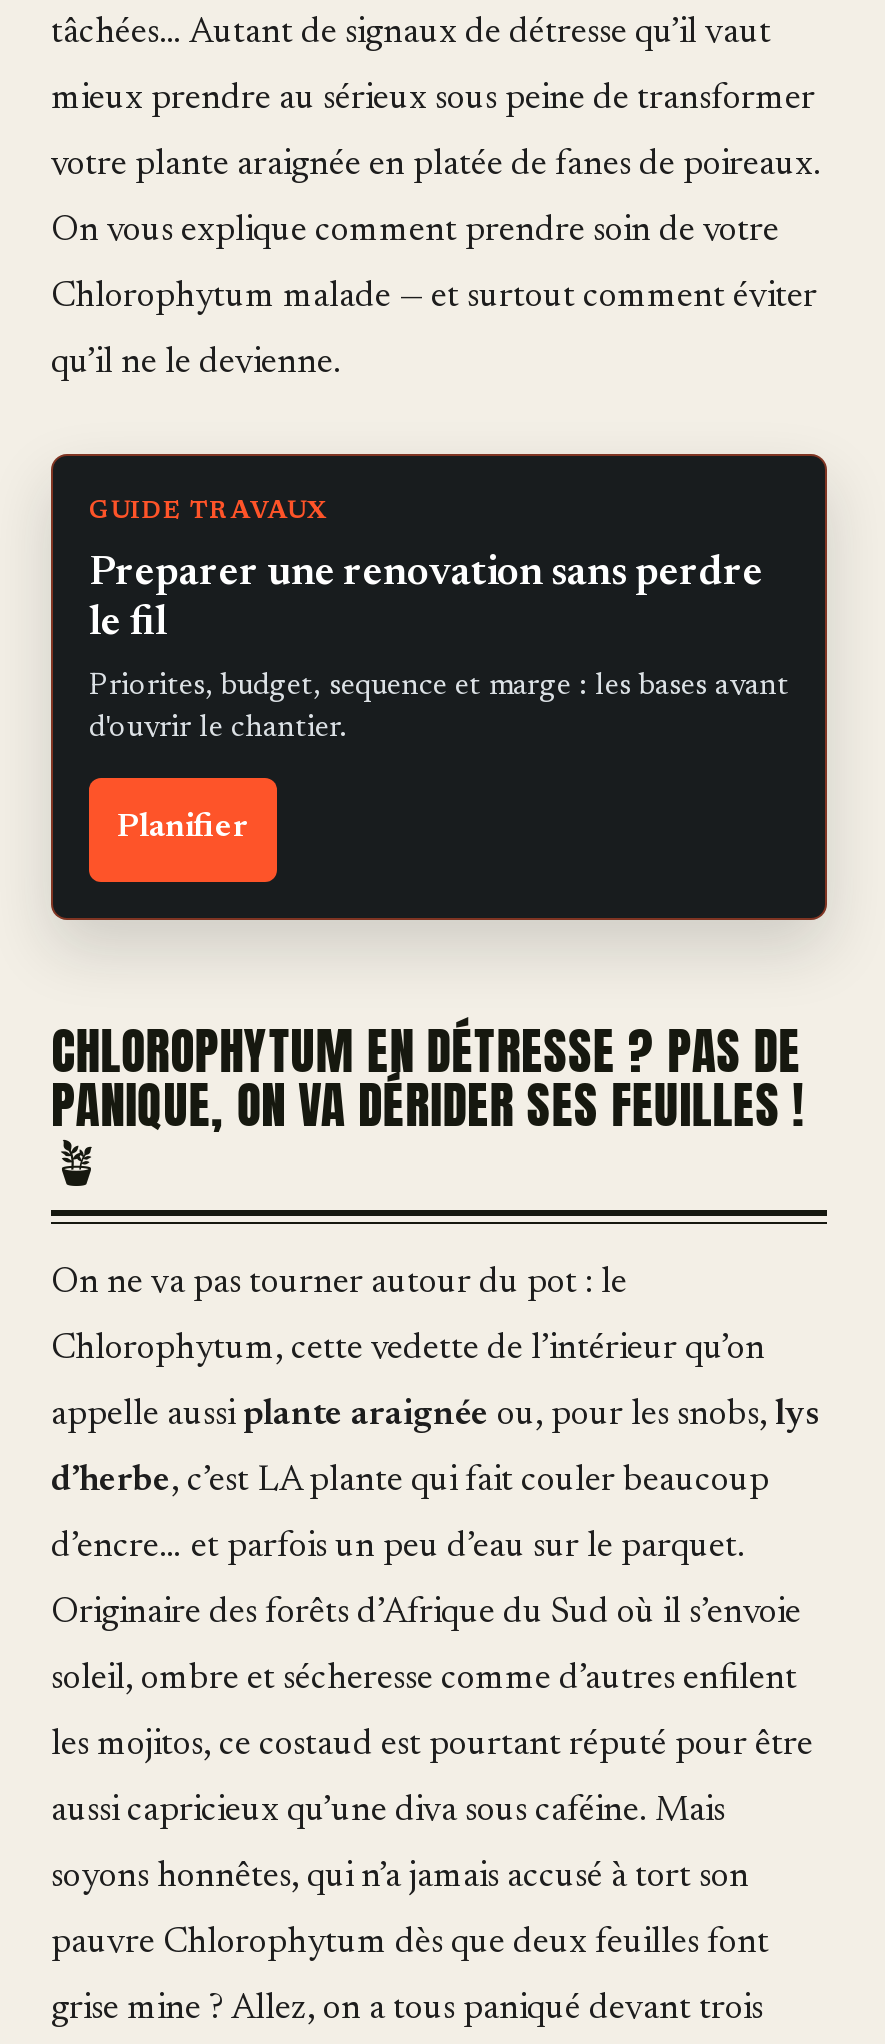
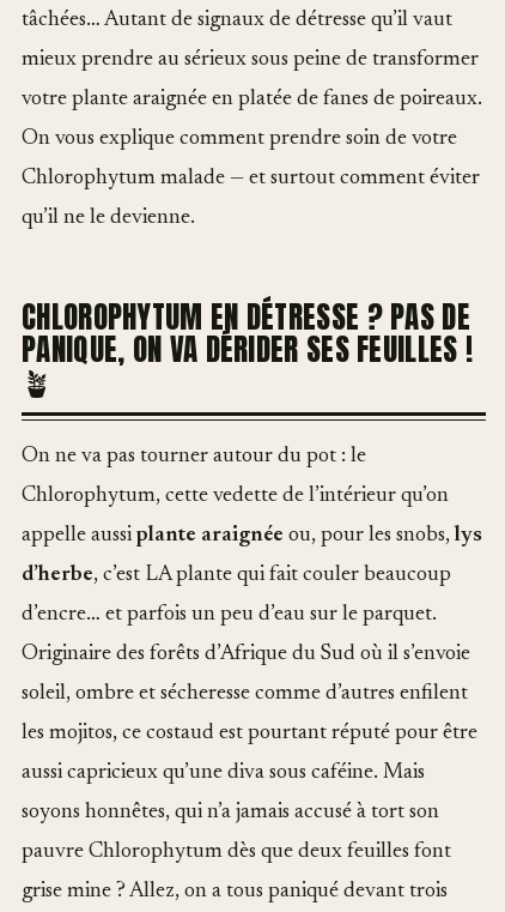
- [image]
- GUIDE TRAVAUX
- Preparer une renovation sans perdre
- le fil
- Priorites, budget, sequence et marge : les bases avant
- d'ouvrir le chantier.
- Planifier
